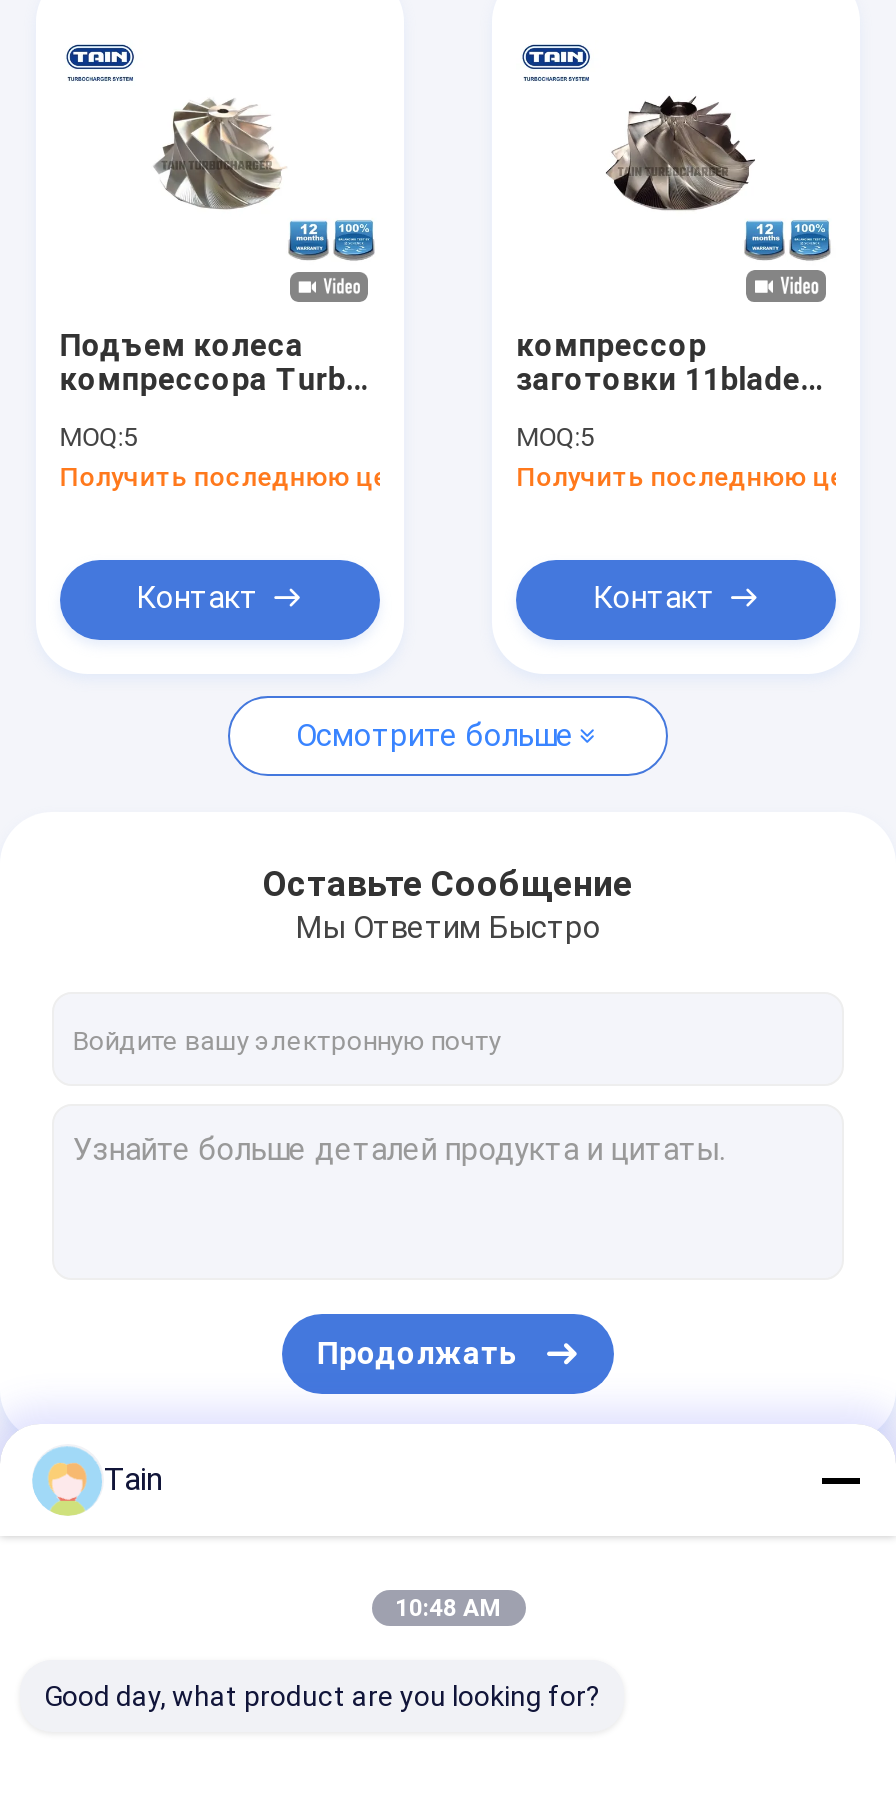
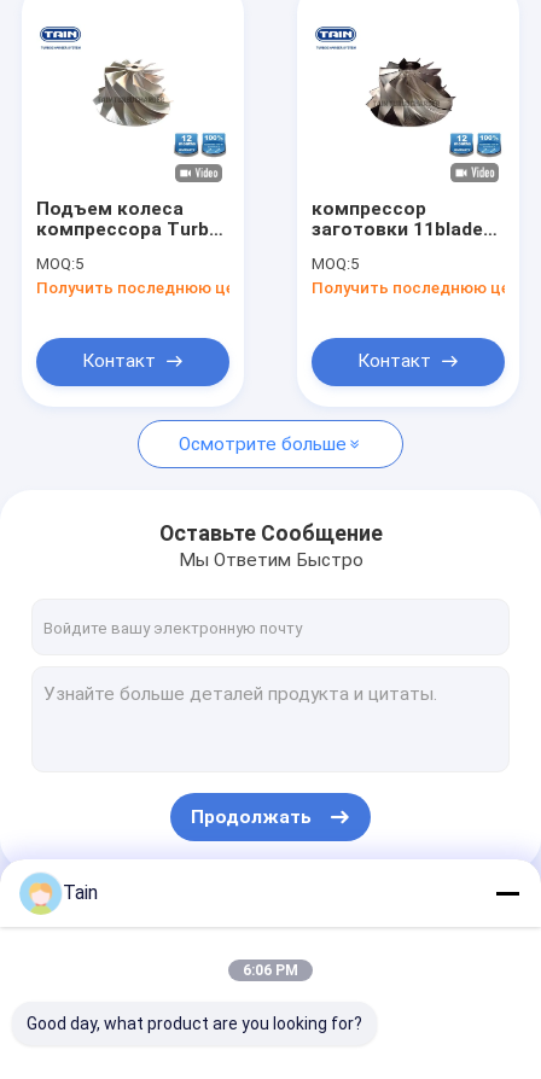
- 10:48 AM
+ 6:06 PM
